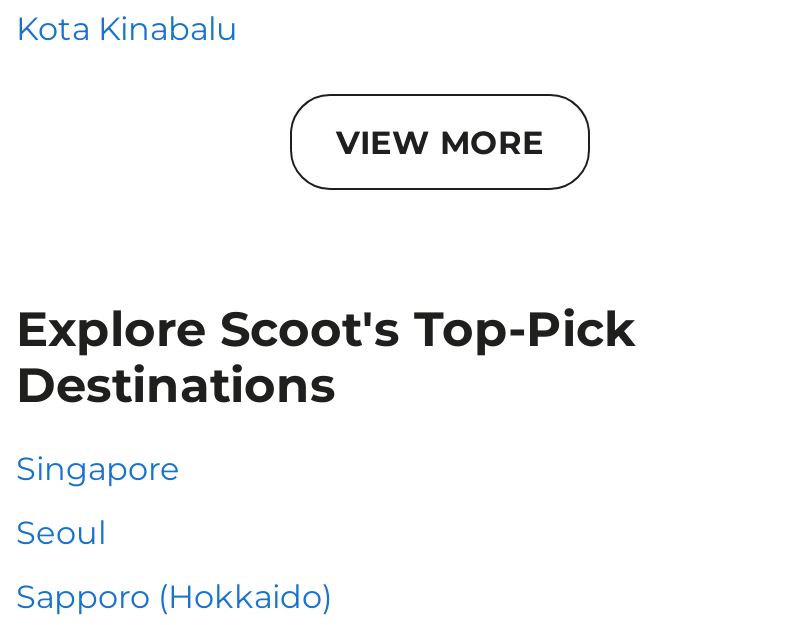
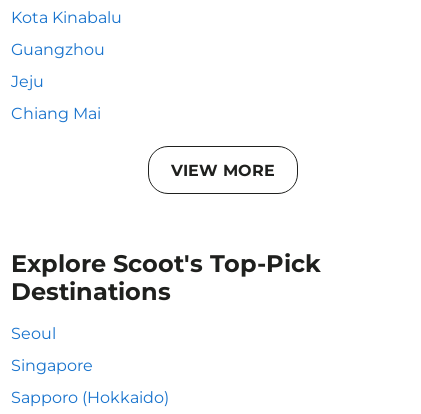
+ Guangzhou
+ Jeju
+ Chiang Mai

moved down: Singapore
